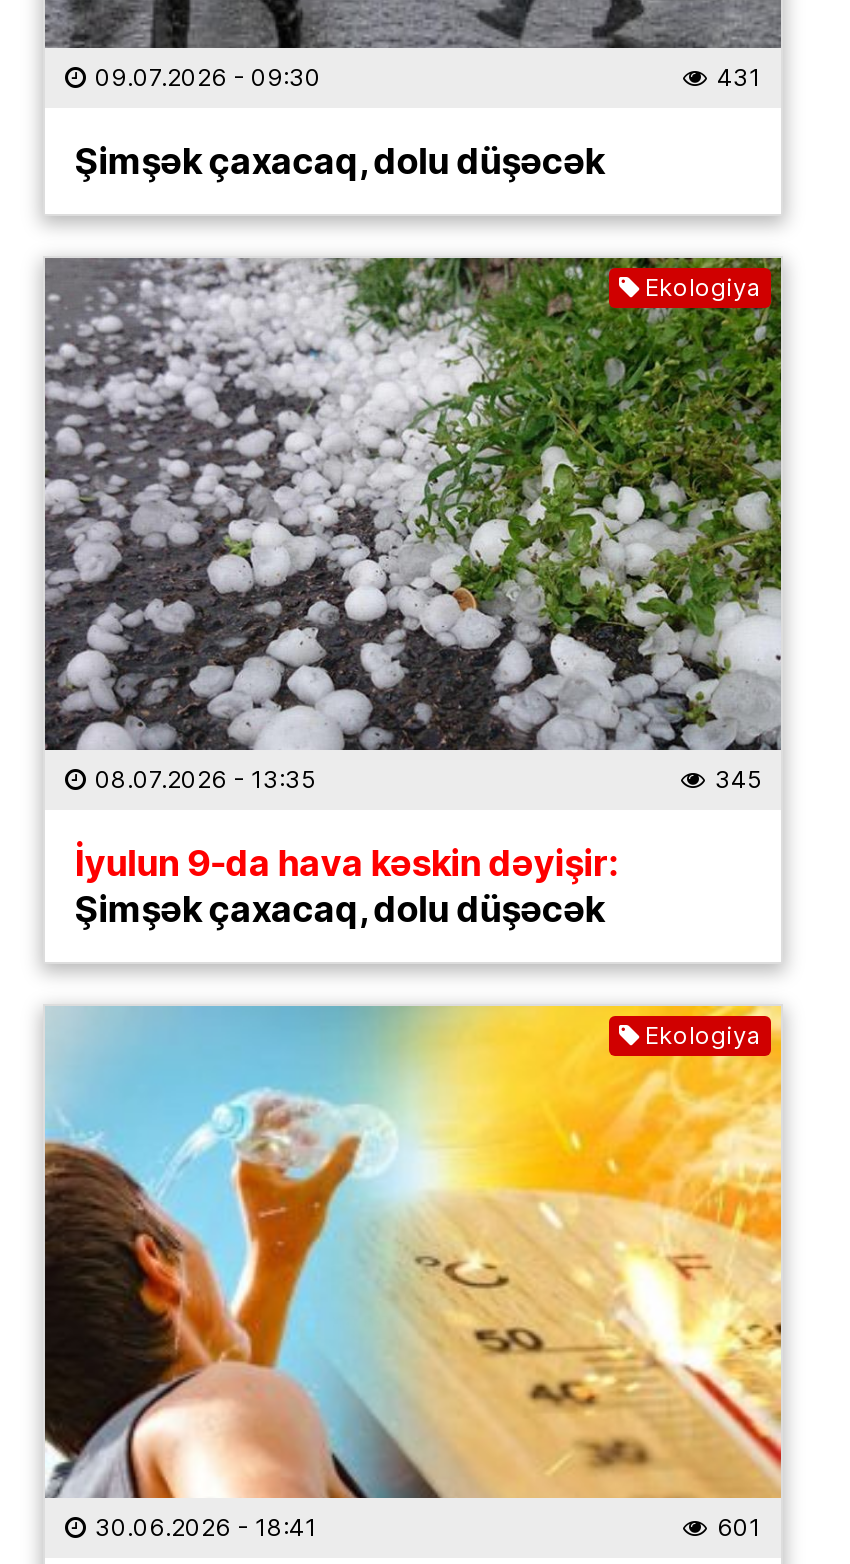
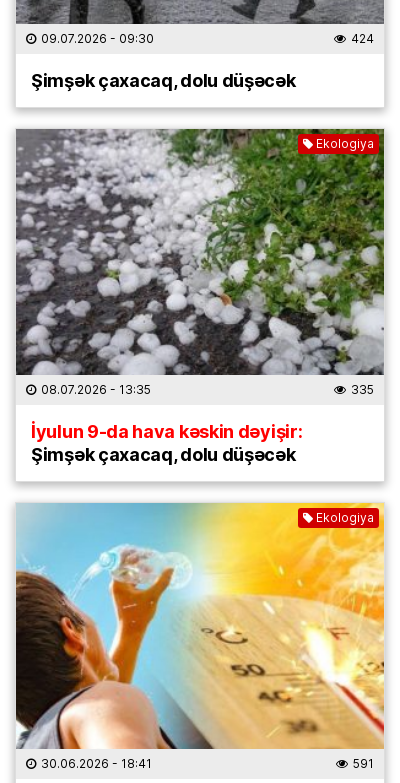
- 431
+ 424

- 345
+ 335

- 601
+ 591
